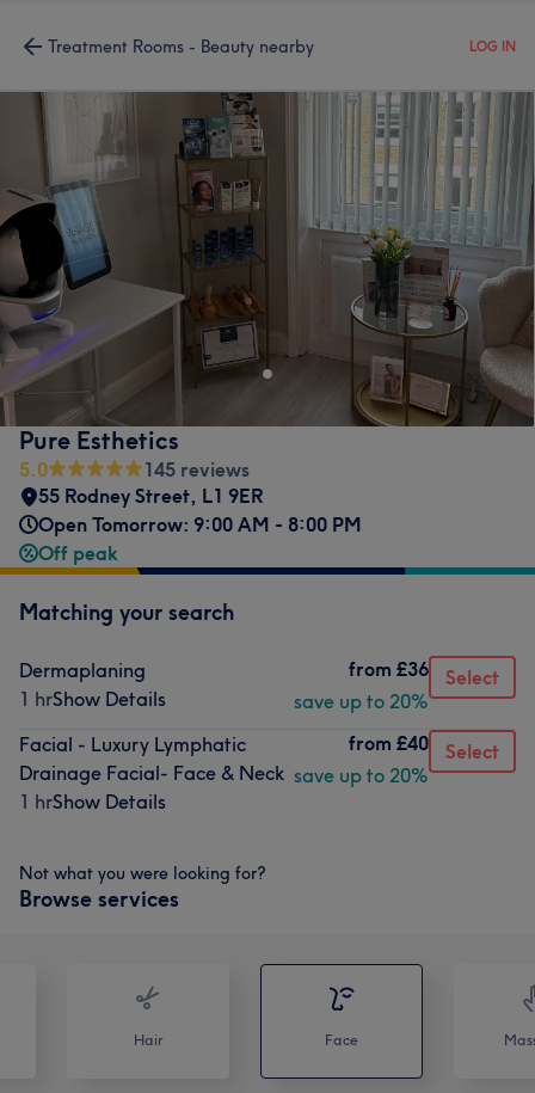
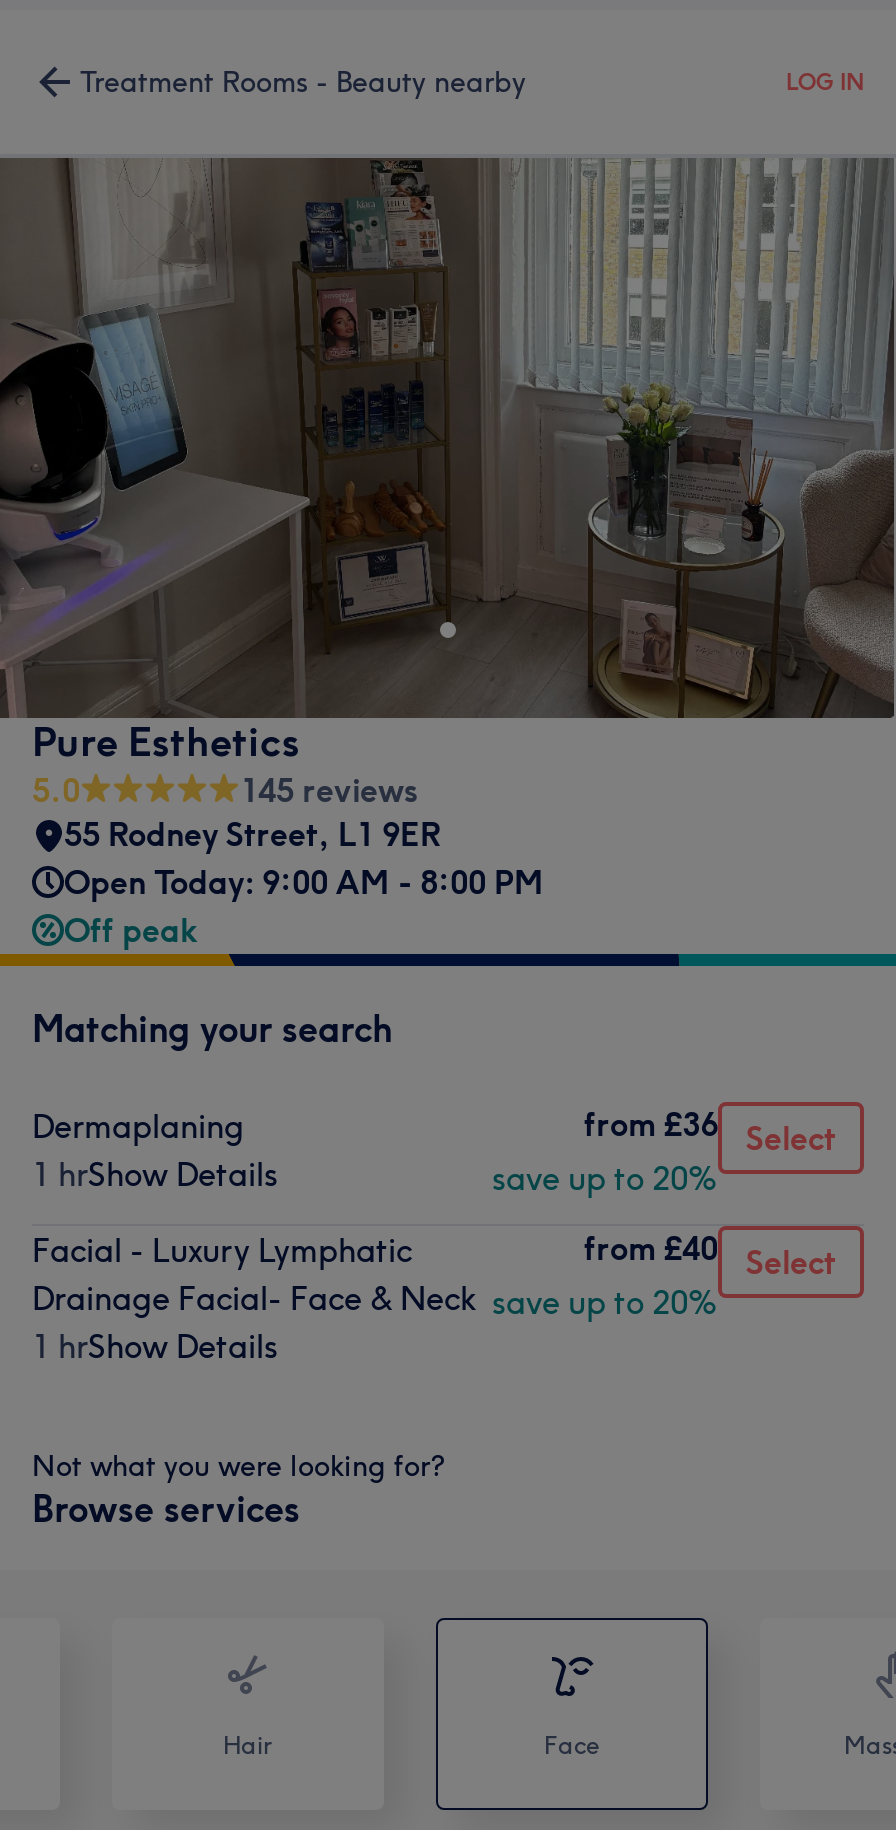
- Open Tomorrow: 9:00 AM - 8:00 PM
+ Open Today: 9:00 AM - 8:00 PM
